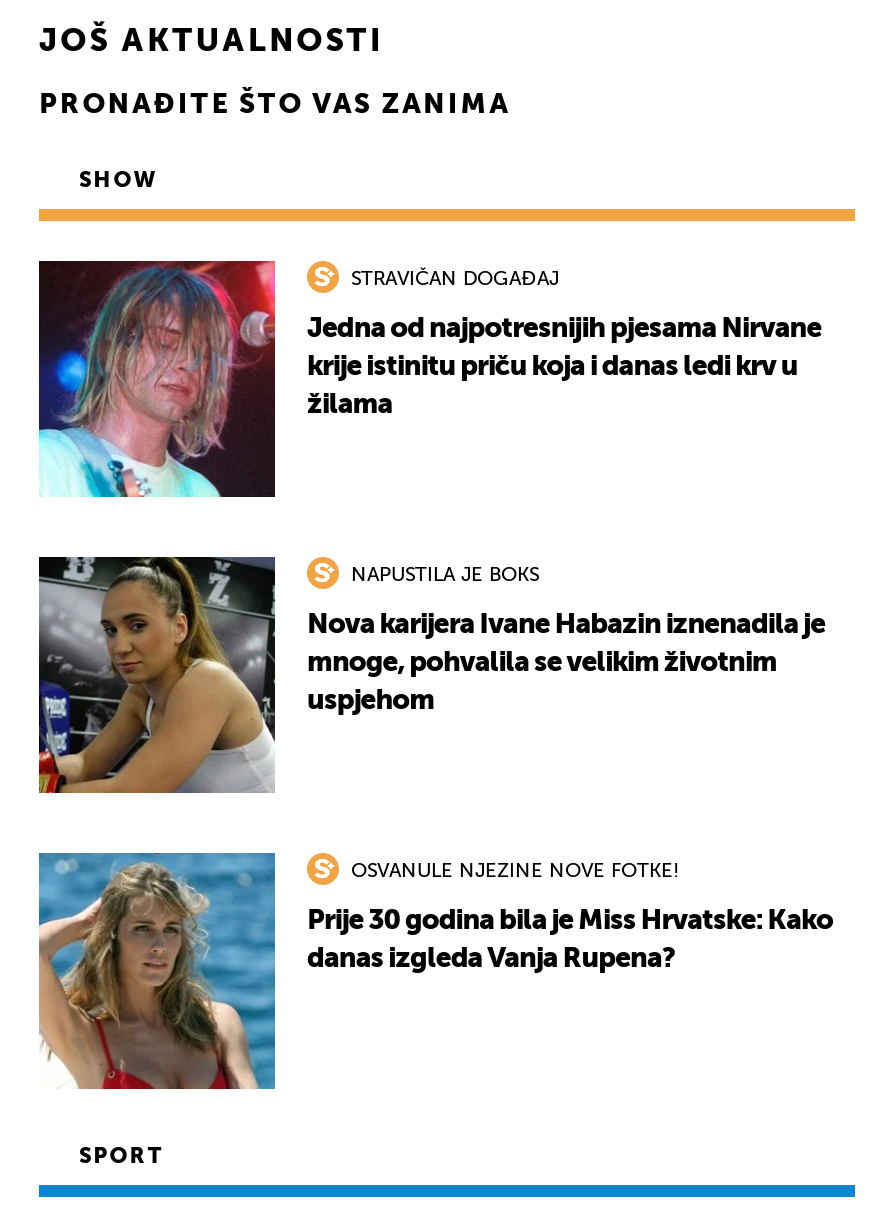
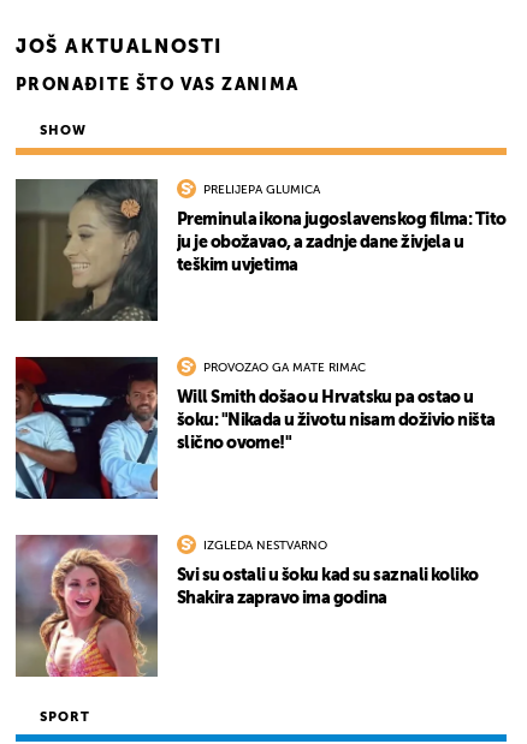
- [image]
- Jedna od najpotresnijih pjesama Nirvane
- krije istinitu priču koja i danas ledi krv u
- žilama
+ [image]
+ Preminula ikona jugoslavenskog filma: Tito
+ ju je obožavao, a zadnje dane živjela u
+ teškim uvjetima

- STRAVIČAN DOGAĐAJ
+ PRELIJEPA GLUMICA

- [image]
- Nova karijera Ivane Habazin iznenadila je
- mnoge, pohvalila se velikim životnim
- uspjehom
+ [image]
+ Will Smith došao u Hrvatsku pa ostao u
+ šoku: "Nikada u životu nisam doživio ništa
+ slično ovome!"

- NAPUSTILA JE BOKS
+ PROVOZAO GA MATE RIMAC

- [image]
- Prije 30 godina bila je Miss Hrvatske: Kako
- danas izgleda Vanja Rupena?
+ [image]
+ Svi su ostali u šoku kad su saznali koliko
+ Shakira zapravo ima godina

- OSVANULE NJEZINE NOVE FOTKE!
+ IZGLEDA NESTVARNO
